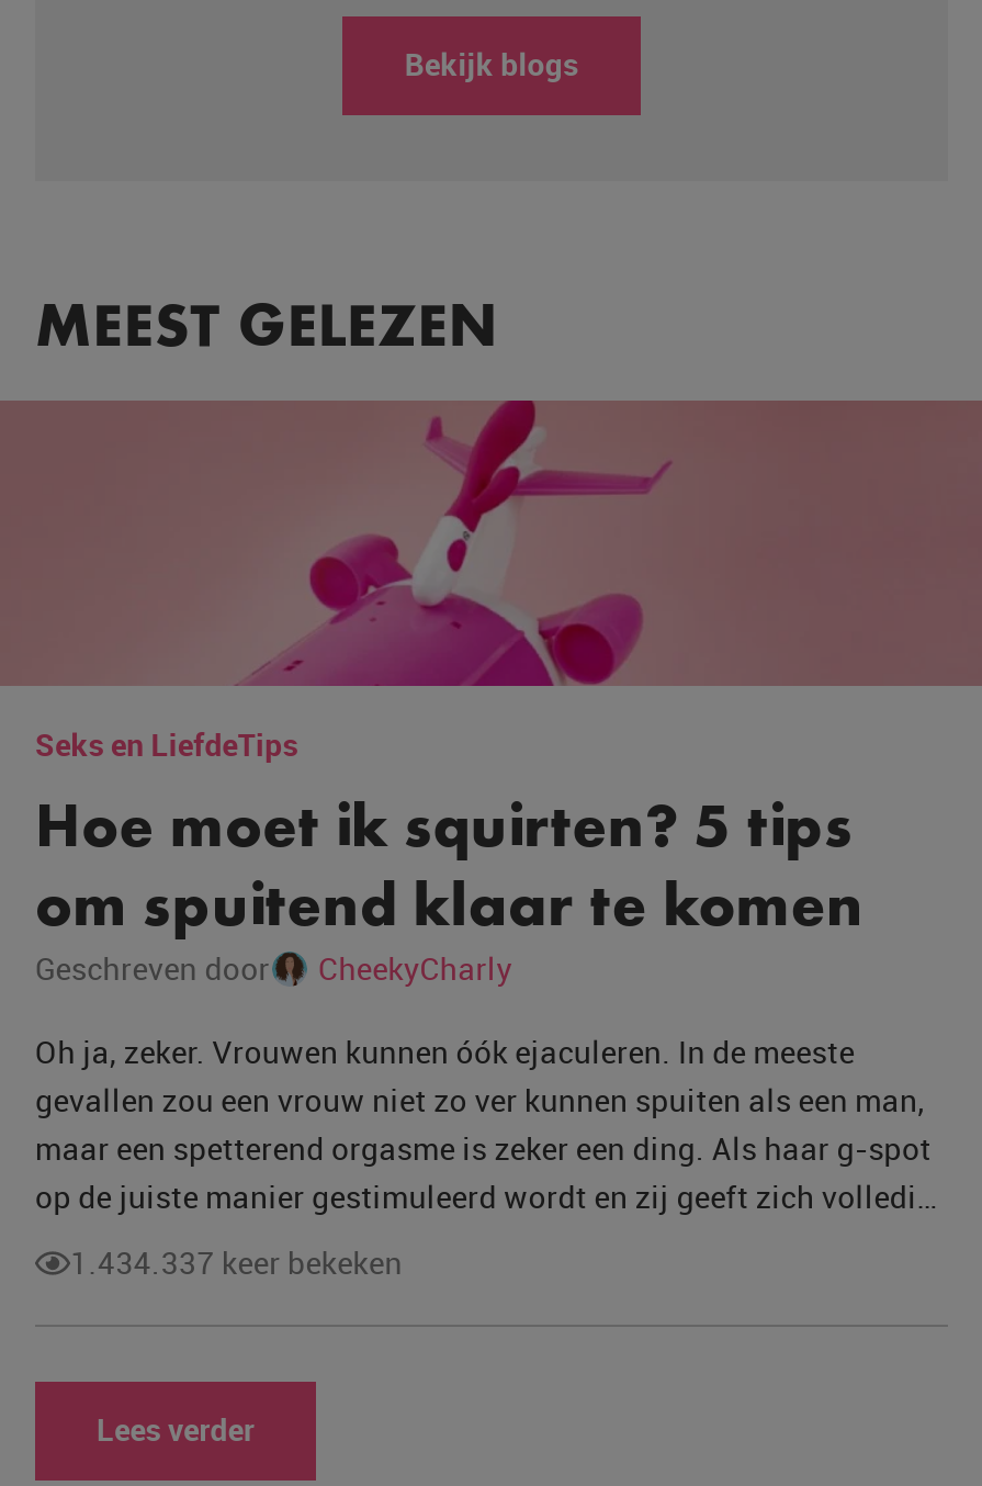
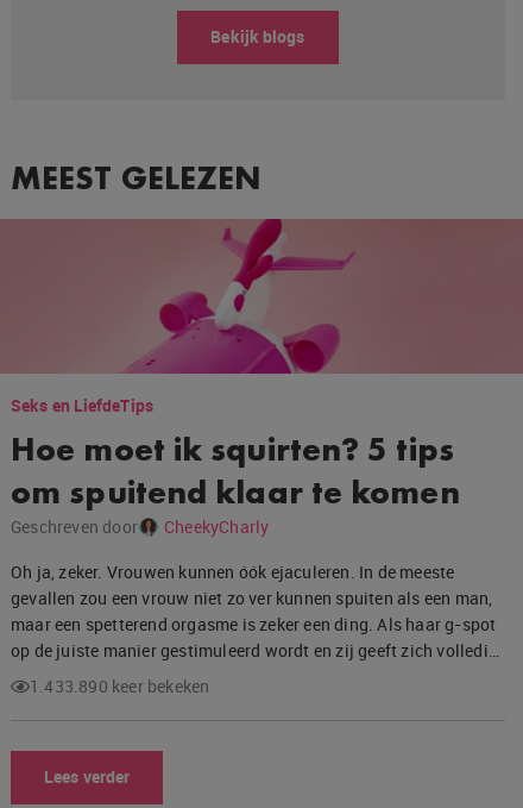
- 1.434.337 keer bekeken
+ 1.433.890 keer bekeken
